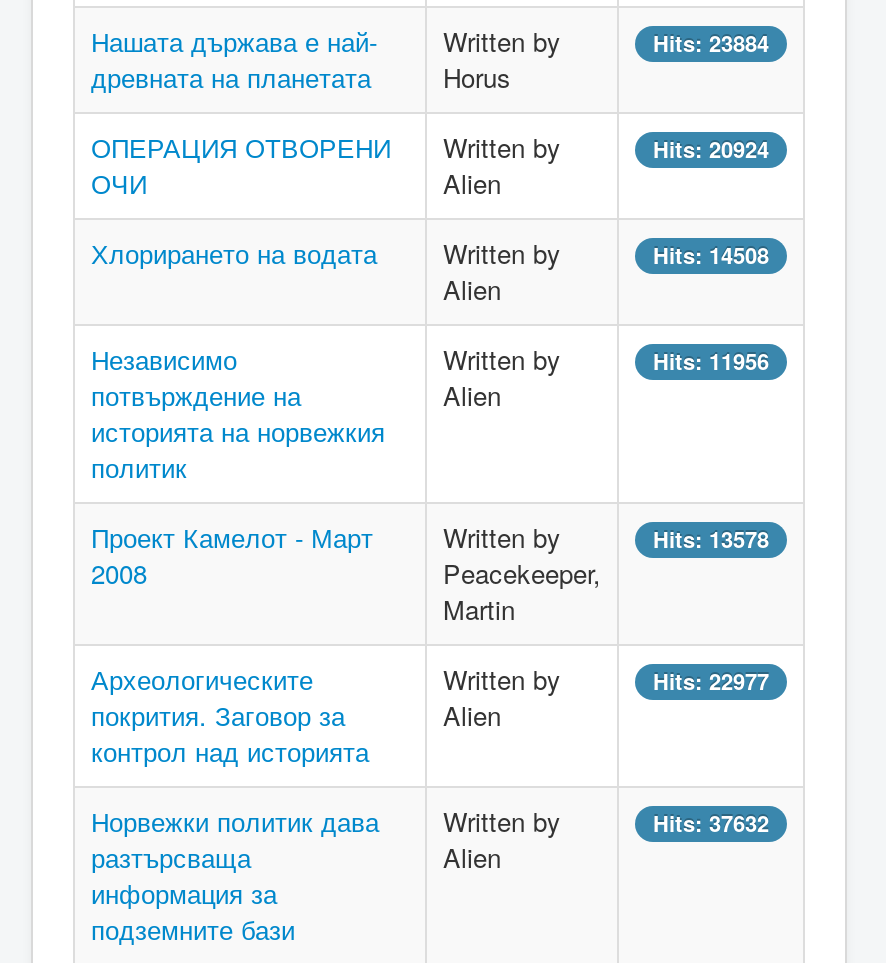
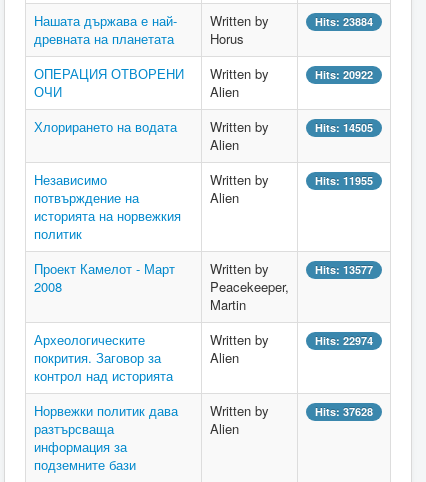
- Hits: 20924
+ Hits: 20922

- Hits: 14508
+ Hits: 14505

- Hits: 11956
+ Hits: 11955

- Hits: 13578
+ Hits: 13577

- Hits: 22977
+ Hits: 22974

- Hits: 37632
+ Hits: 37628
